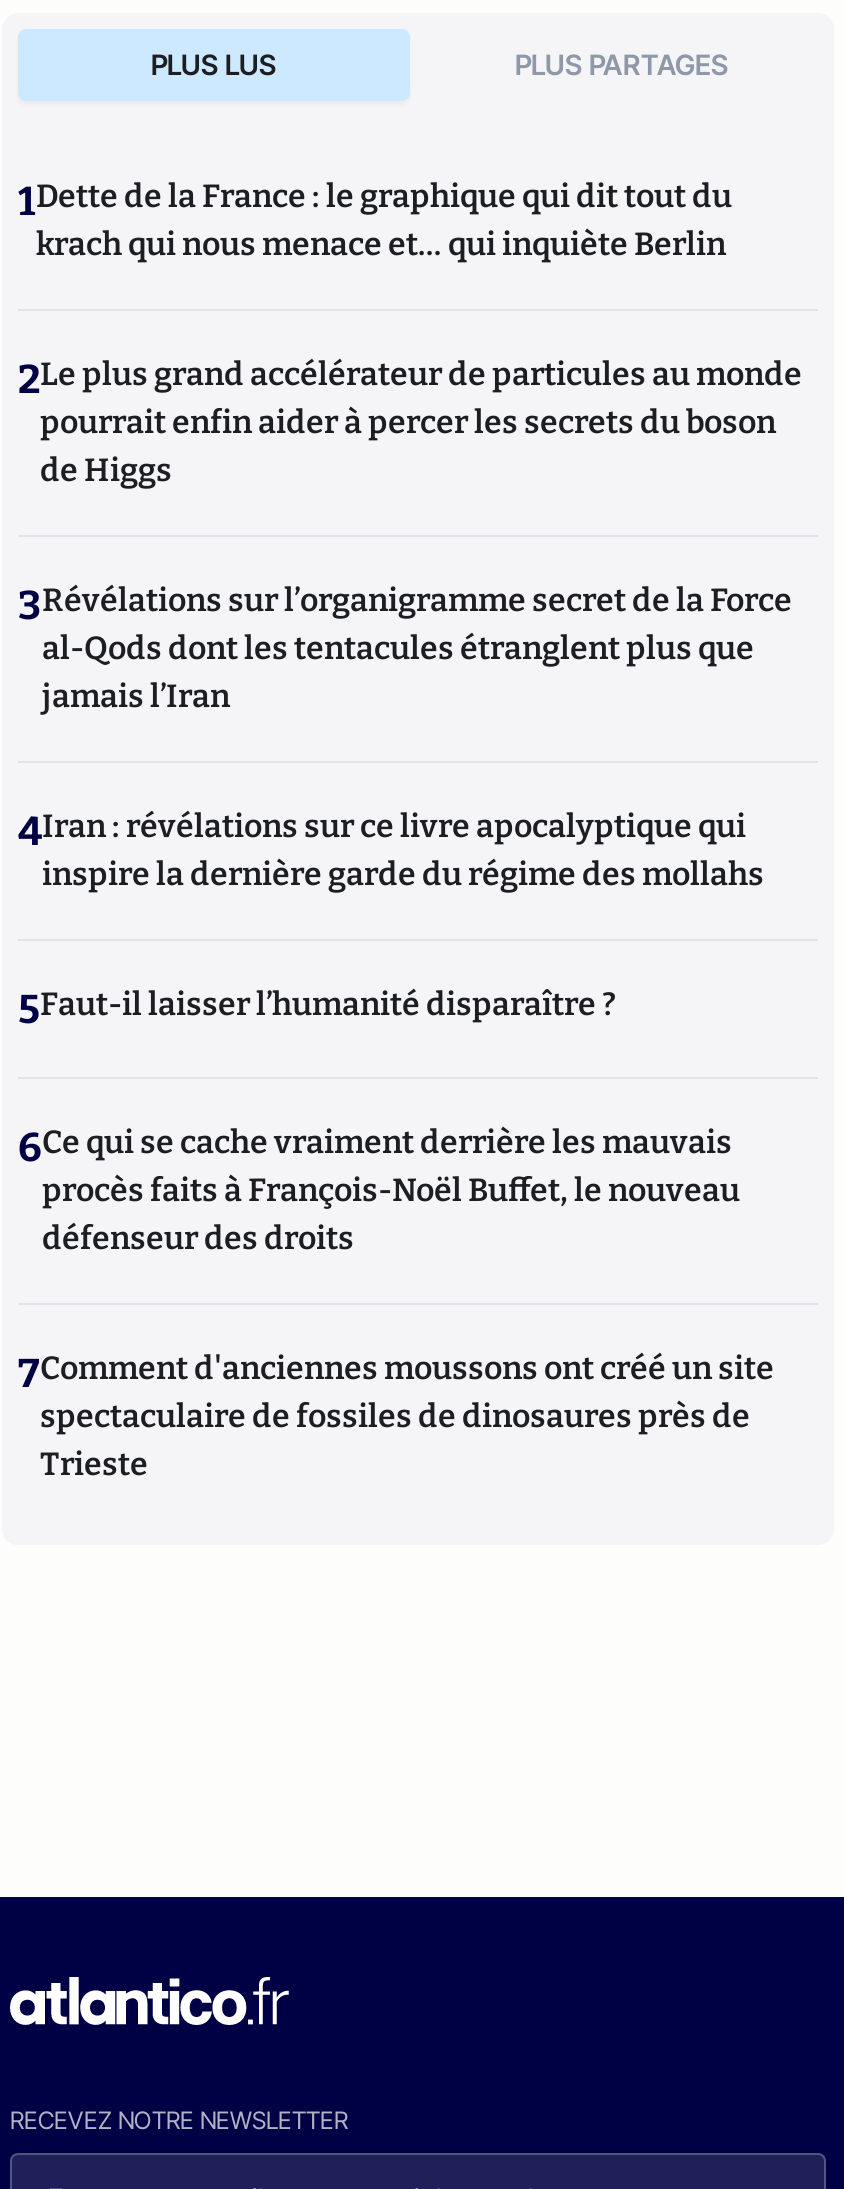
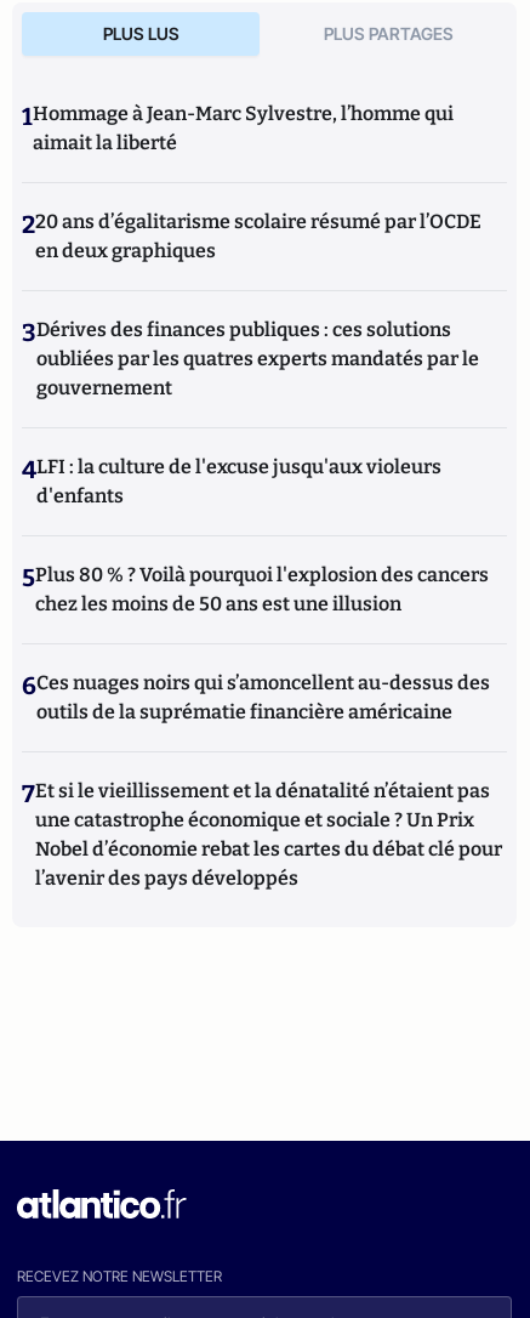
- 1Dette de la France : le graphique qui dit tout du
- krach qui nous menace et… qui inquiète Berlin
+ 1Hommage à Jean-Marc Sylvestre, l’homme qui
+ aimait la liberté

- 2Le plus grand accélérateur de particules au monde
- pourrait enfin aider à percer les secrets du boson
- de Higgs
+ 220 ans d’égalitarisme scolaire résumé par l’OCDE
+ en deux graphiques

- 3Révélations sur l’organigramme secret de la Force
- al-Qods dont les tentacules étranglent plus que
- jamais l’Iran
+ 3Dérives des finances publiques : ces solutions
+ oubliées par les quatres experts mandatés par le
+ gouvernement

- 4Iran : révélations sur ce livre apocalyptique qui
- inspire la dernière garde du régime des mollahs
+ 4LFI : la culture de l'excuse jusqu'aux violeurs
+ d'enfants

- 5Faut-il laisser l’humanité disparaître ?
+ 5Plus 80 % ? Voilà pourquoi l'explosion des cancers
+ chez les moins de 50 ans est une illusion

- 6Ce qui se cache vraiment derrière les mauvais
- procès faits à François-Noël Buffet, le nouveau
- défenseur des droits
+ 6Ces nuages noirs qui s’amoncellent au-dessus des
+ outils de la suprématie financière américaine

- 7Comment d'anciennes moussons ont créé un site
- spectaculaire de fossiles de dinosaures près de
- Trieste
+ 7Et si le vieillissement et la dénatalité n’étaient pas
+ une catastrophe économique et sociale ? Un Prix
+ Nobel d’économie rebat les cartes du débat clé pour
+ l’avenir des pays développés
